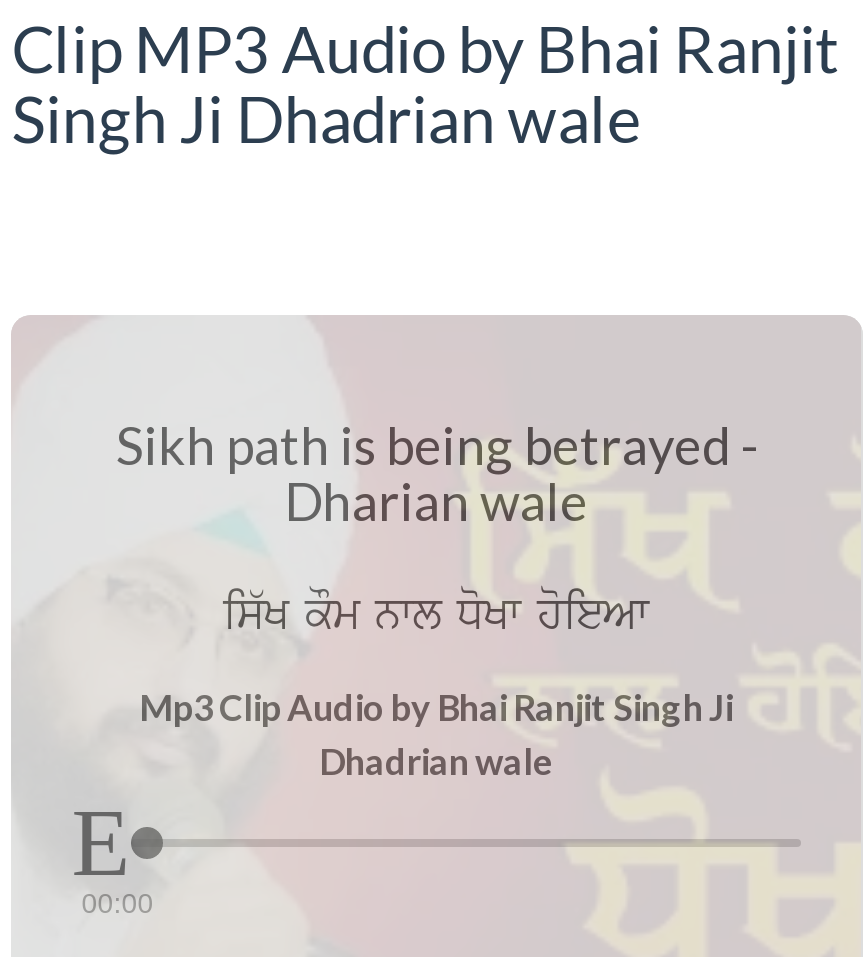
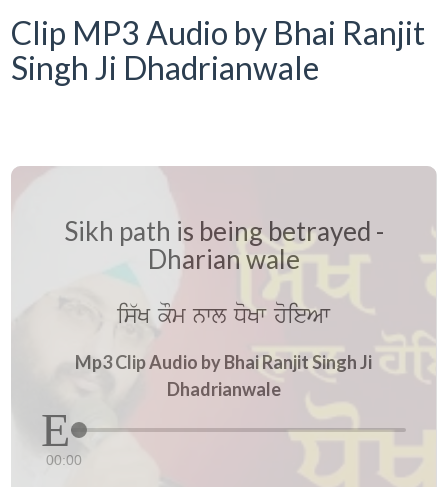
- Singh Ji Dhadrian wale
+ Singh Ji Dhadrianwale

- Dhadrian wale
+ Dhadrianwale
